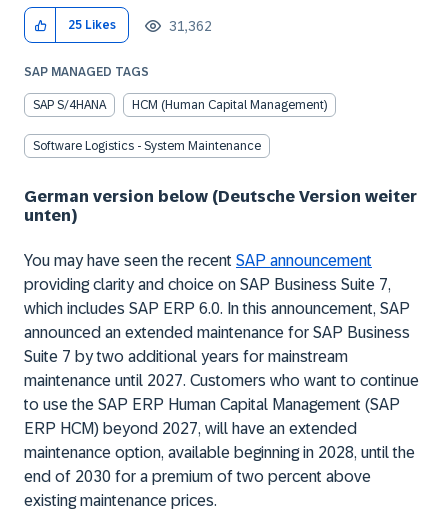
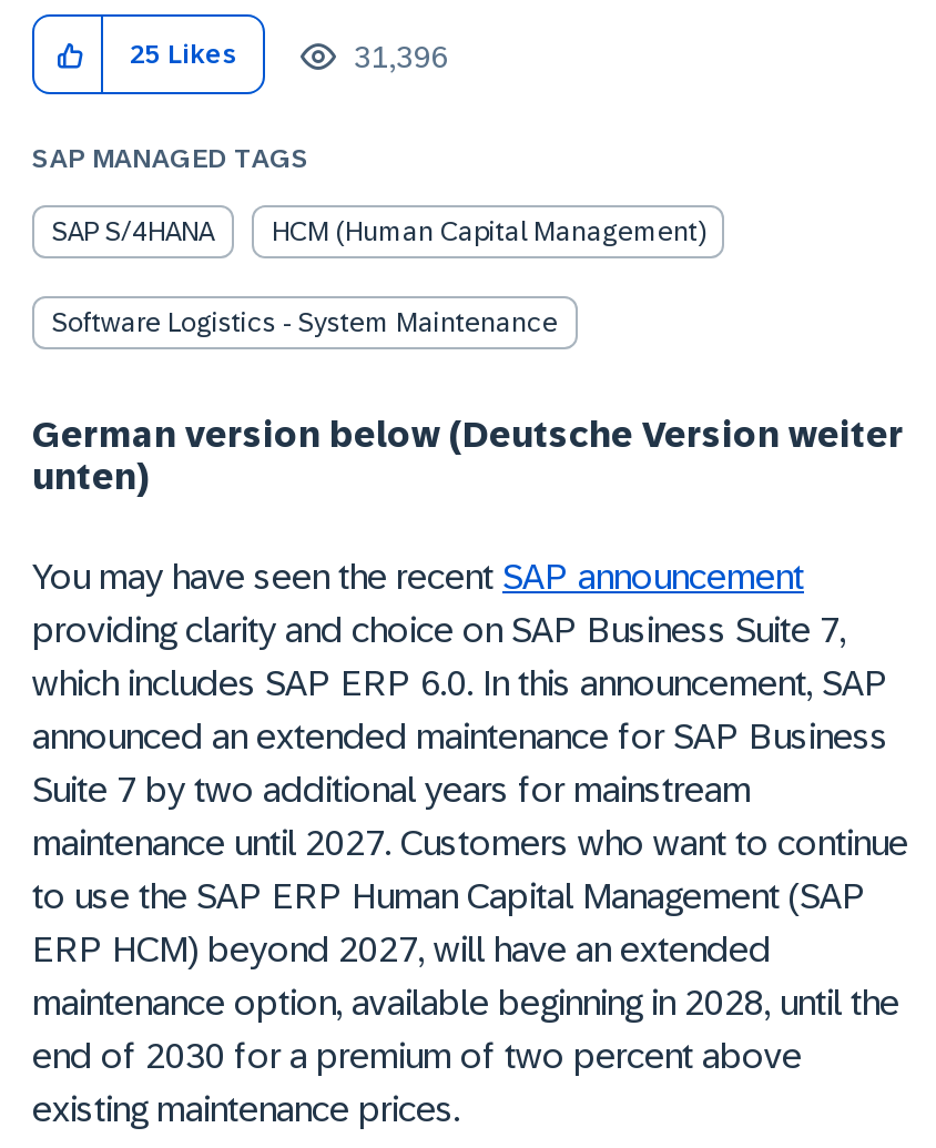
- 31,362
+ 31,396
